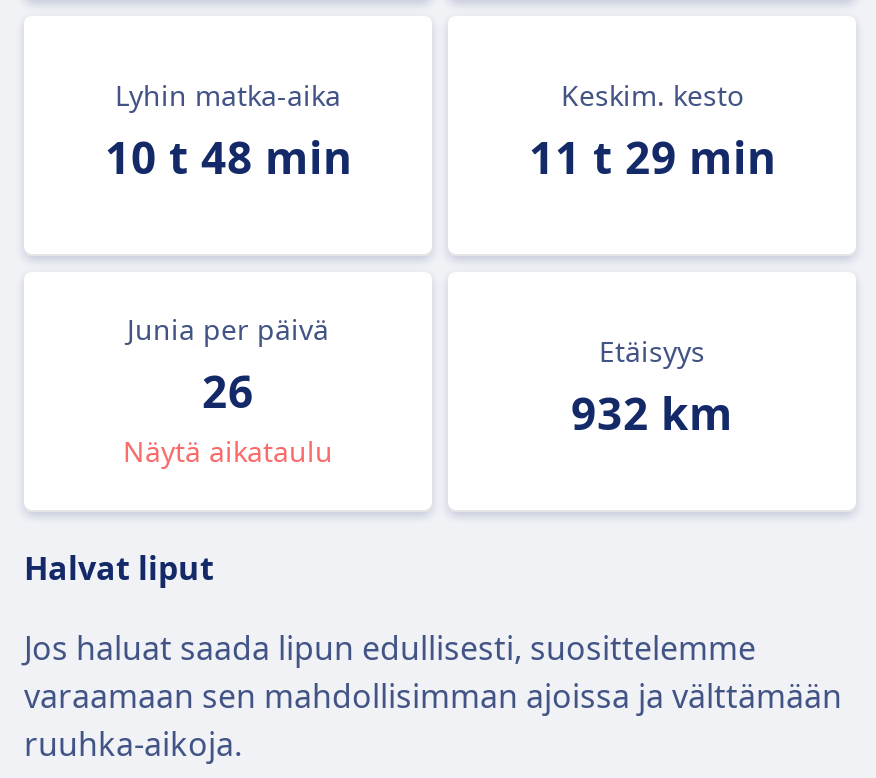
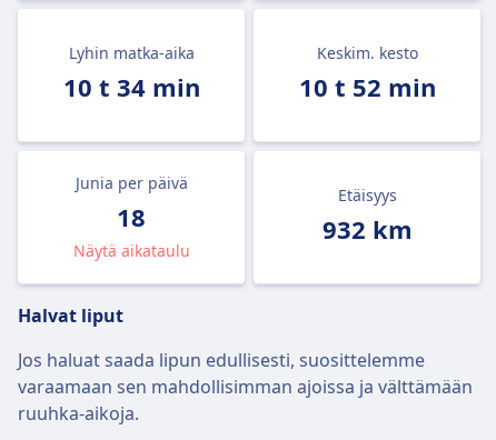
- 10 t 48 min
+ 10 t 34 min

- 11 t 29 min
+ 10 t 52 min

- 26
+ 18
